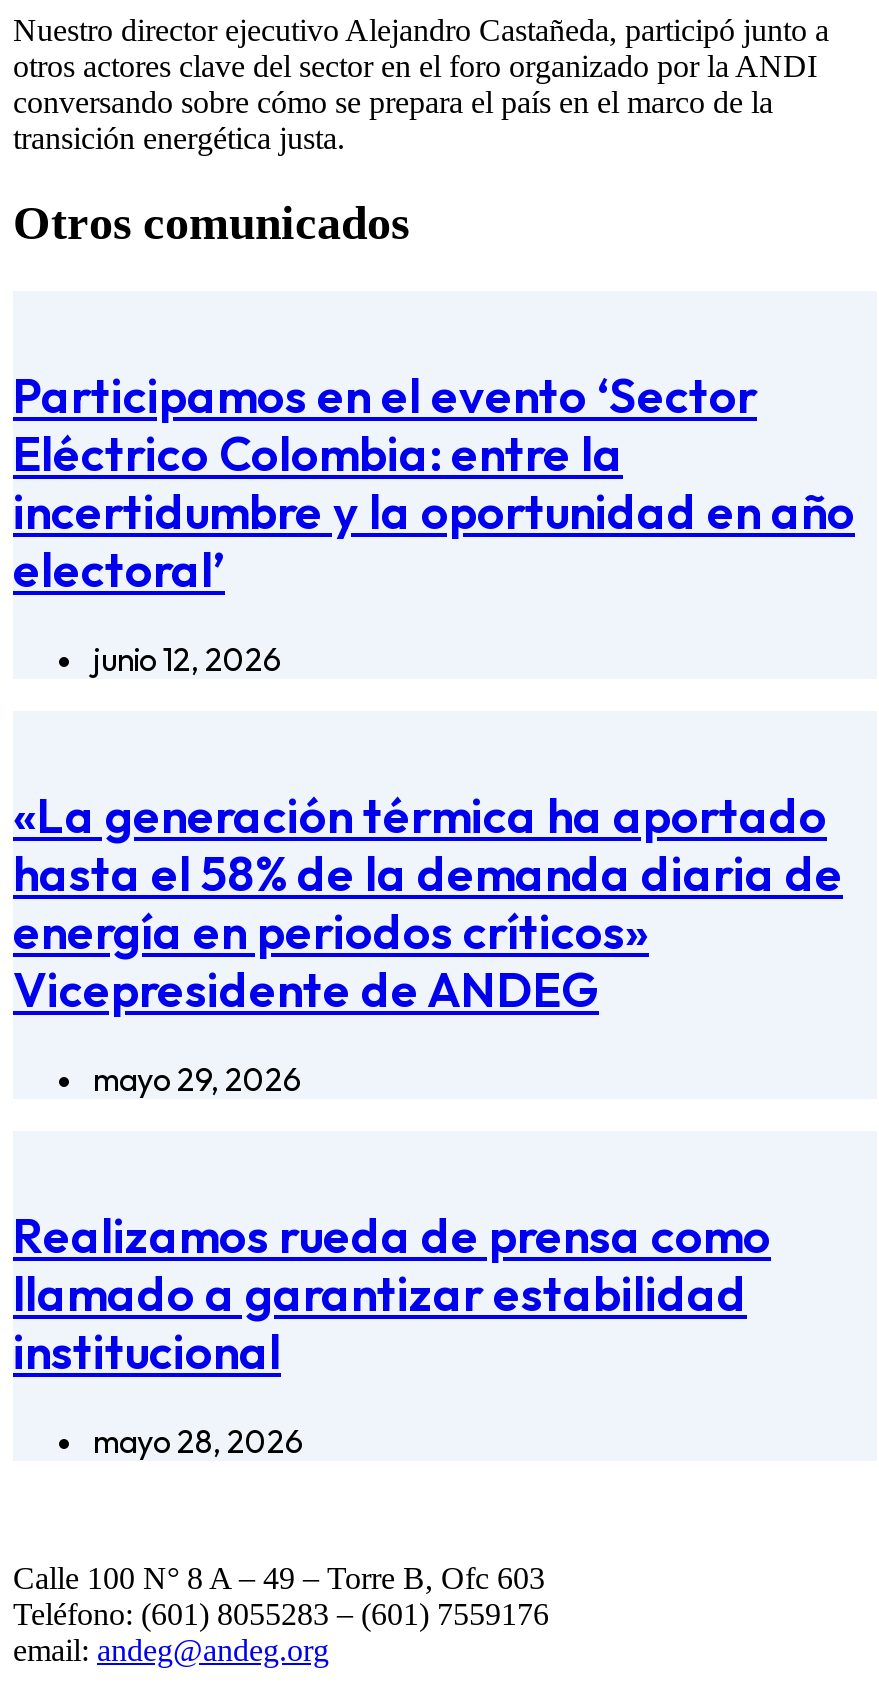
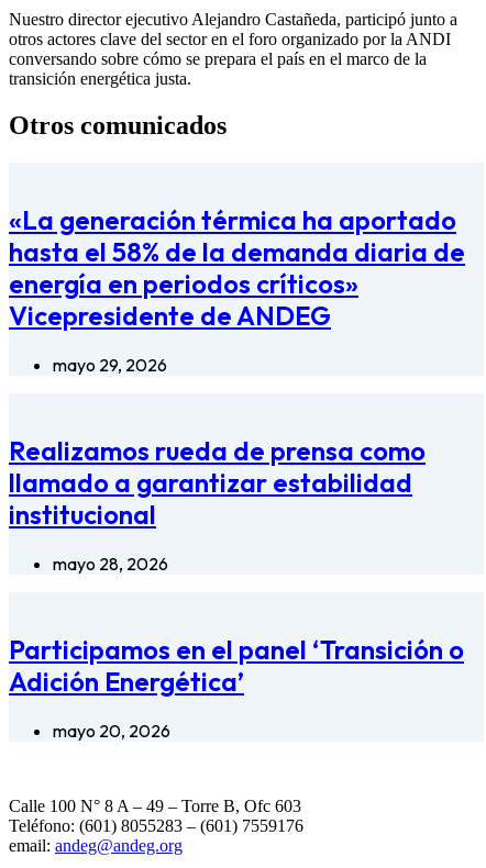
- Participamos en el evento ‘Sector
- Eléctrico Colombia: entre la
- incertidumbre y la oportunidad en año
- electoral’
- junio 12, 2026

moved up: «La generación térmica ha aportado | hasta el 58% de la demanda diaria de | energía en periodos críticos» | ... | institucional | mayo 28, 2026

+ Participamos en el panel ‘Transición o
+ Adición Energética’
+ mayo 20, 2026
